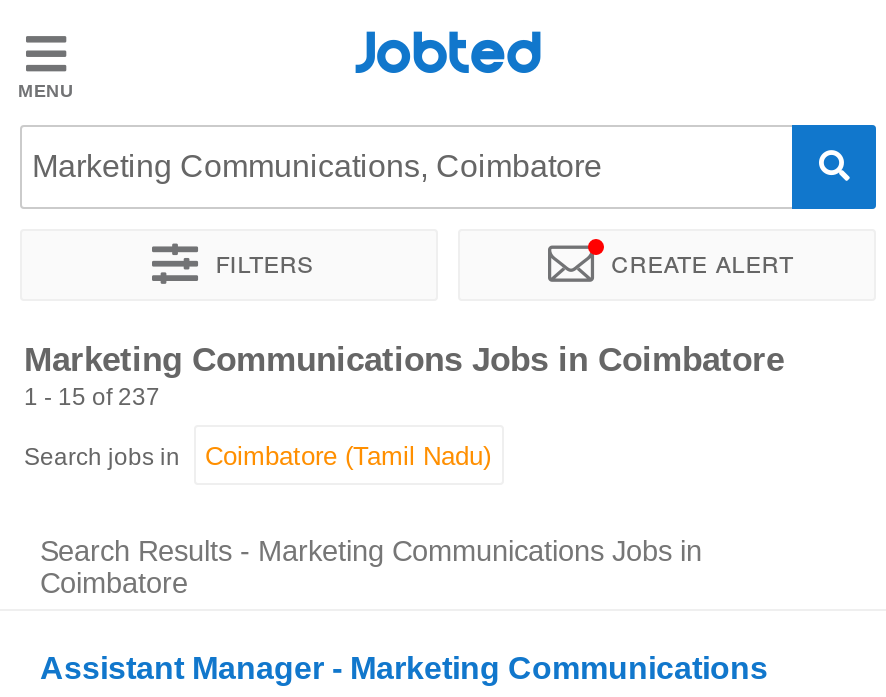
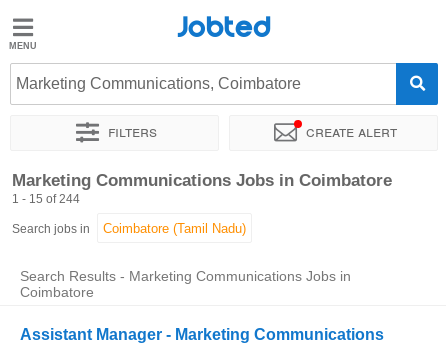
- 1 - 15 of 237
+ 1 - 15 of 244
